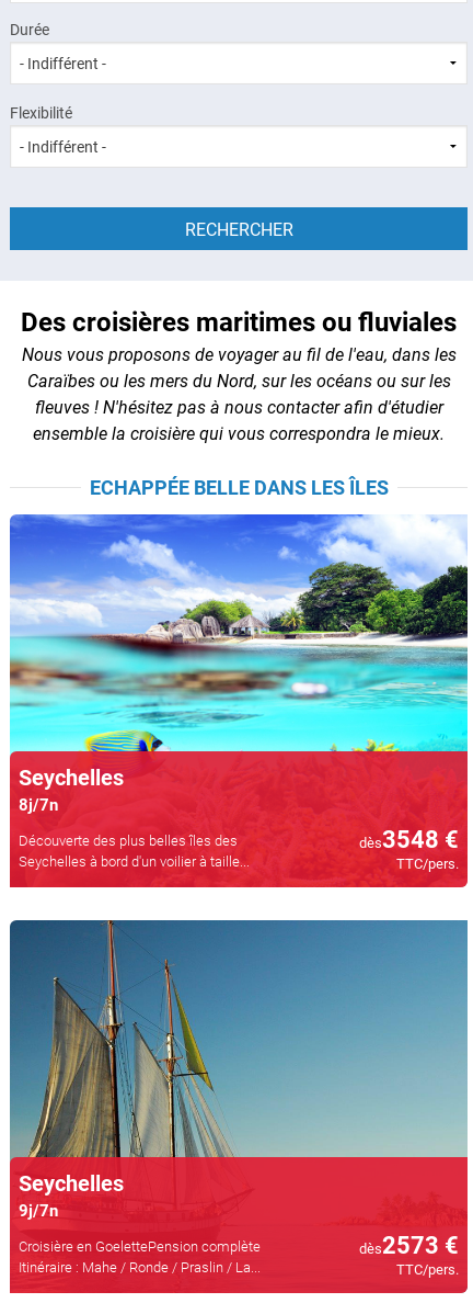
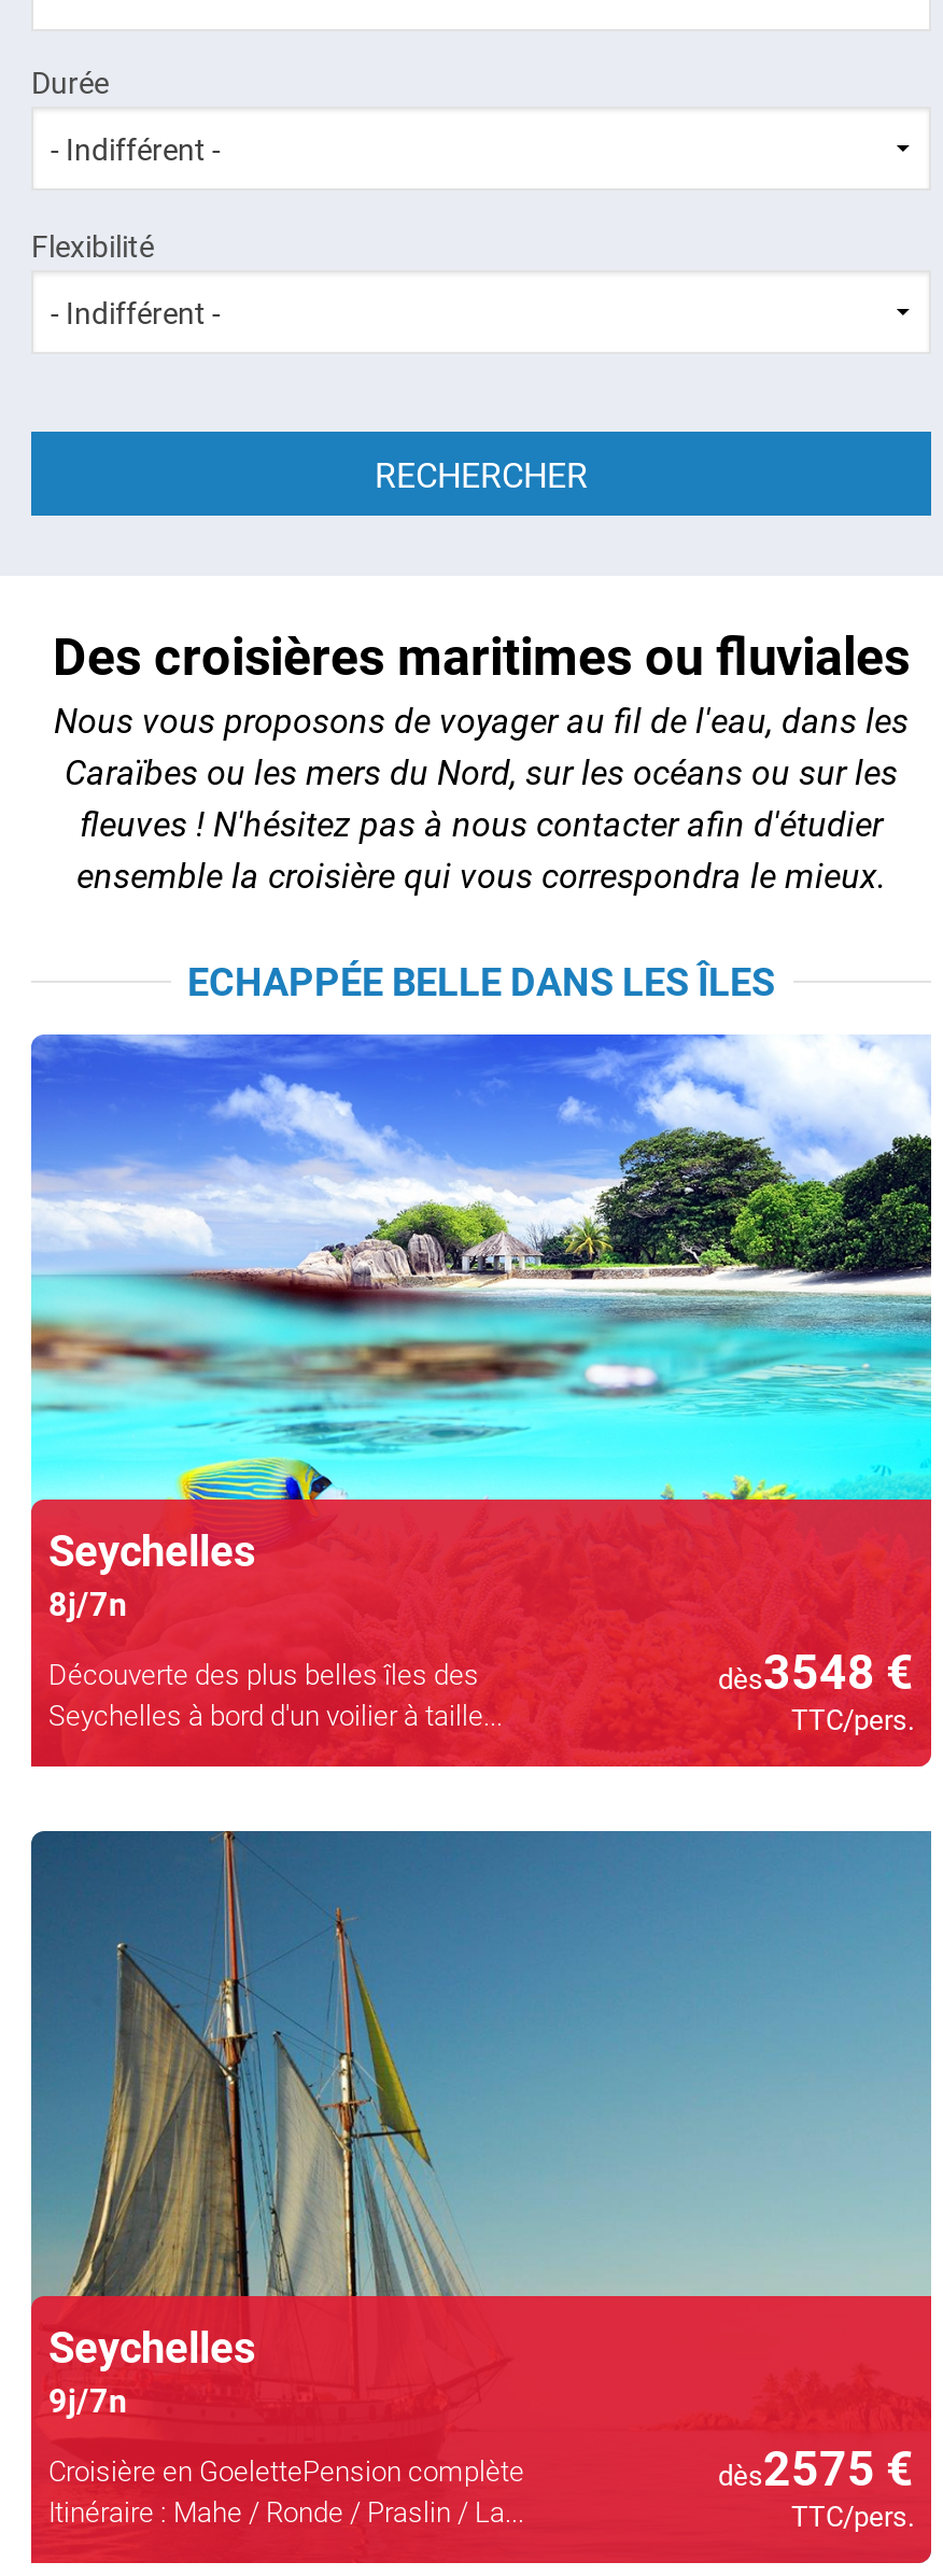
- dès2573 €
+ dès2575 €
